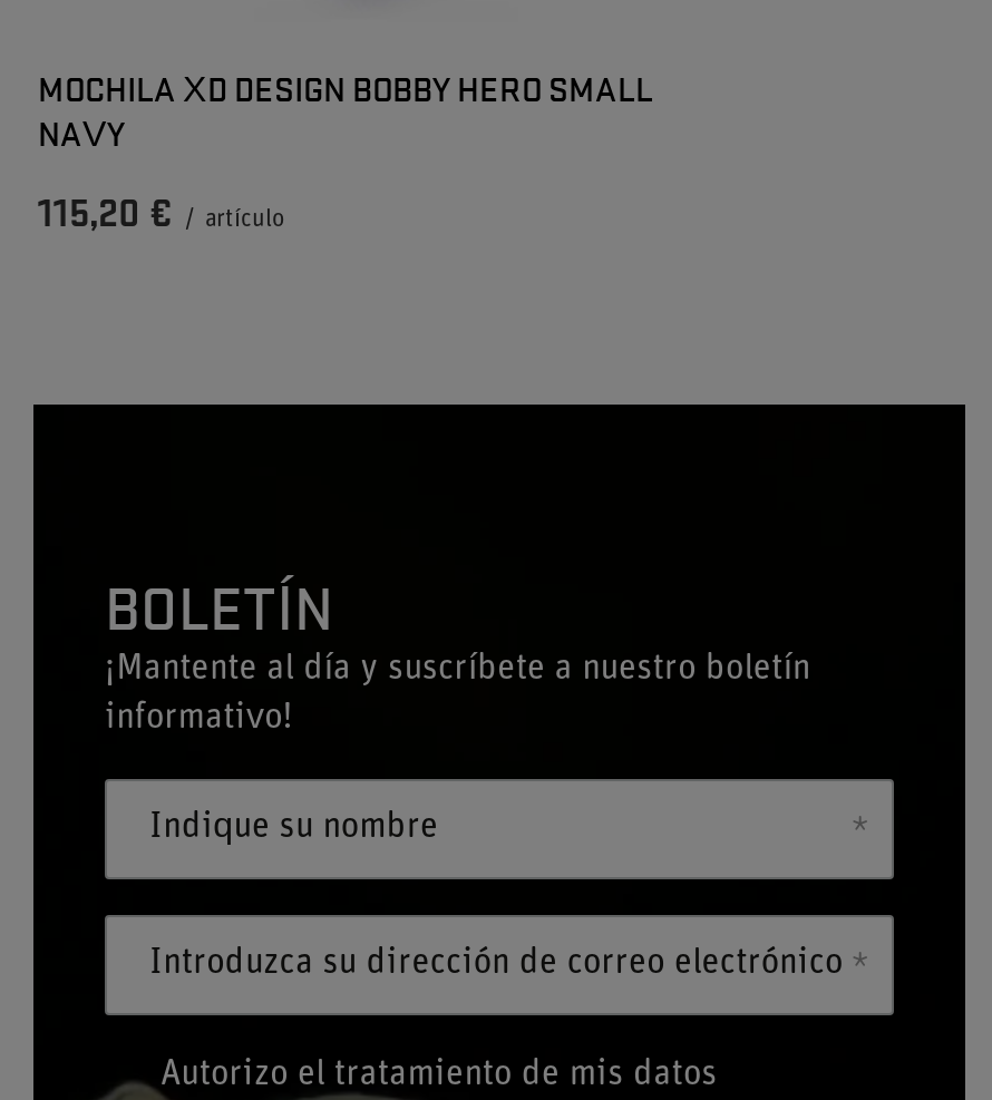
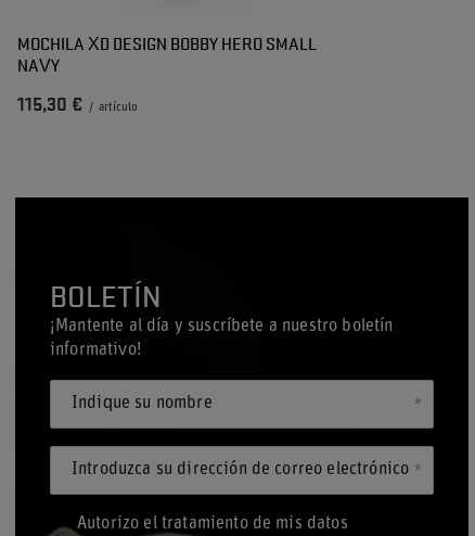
- 115,20 € / artículo
+ 115,30 € / artículo
